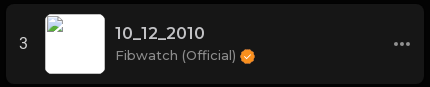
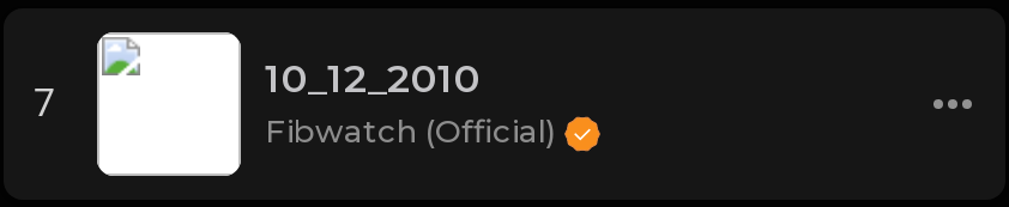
- 3
+ 7
